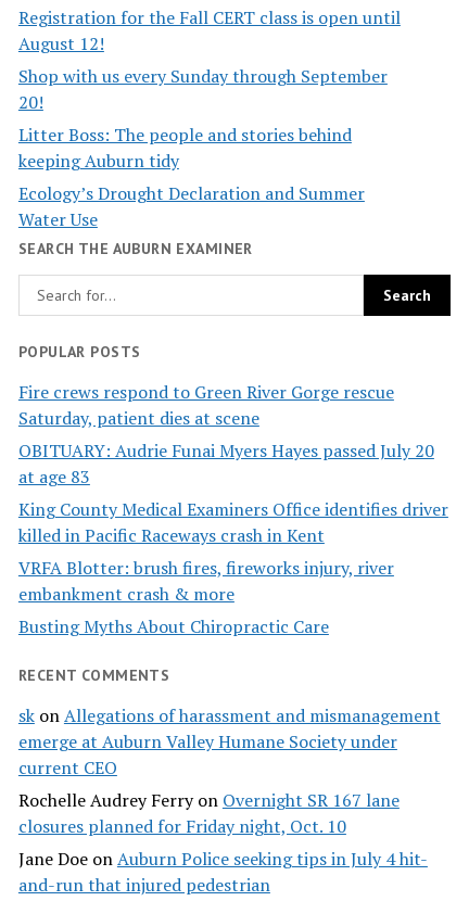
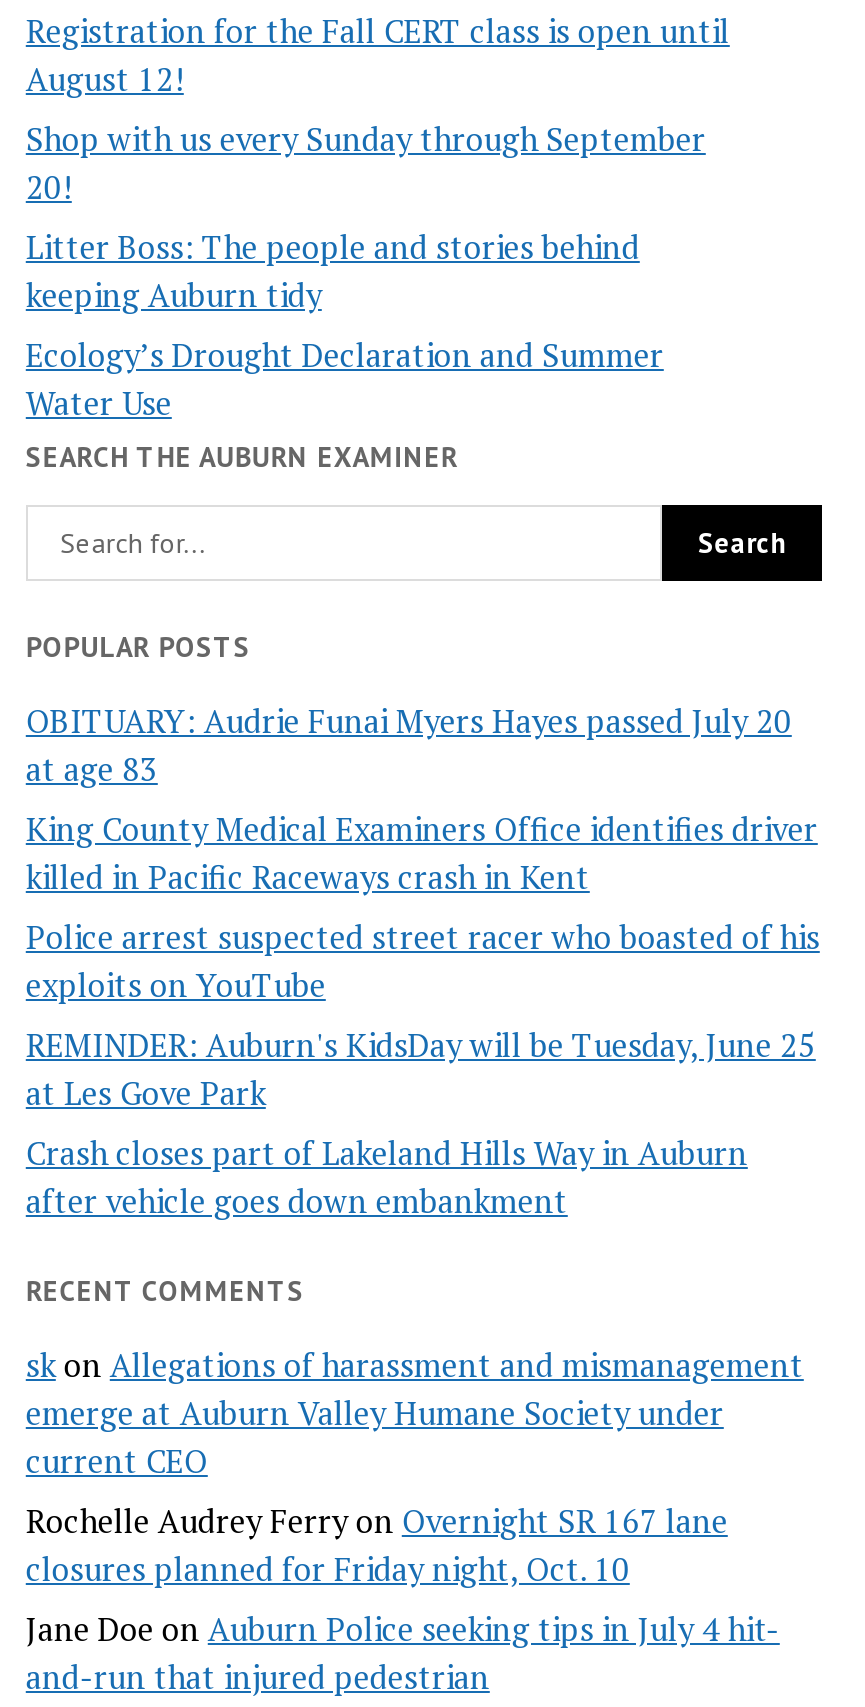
- Fire crews respond to Green River Gorge rescue
- Saturday, patient dies at scene

moved up: OBITUARY: Audrie Funai Myers Hayes passed July 20 | at age 83 | King County Medical Examiners Office identifies driver | killed in Pacific Raceways crash in Kent

- VRFA Blotter: brush fires, fireworks injury, river
- embankment crash & more
- Busting Myths About Chiropractic Care
+ Police arrest suspected street racer who boasted of his
+ exploits on YouTube
+ REMINDER: Auburn's KidsDay will be Tuesday, June 25
+ at Les Gove Park
+ Crash closes part of Lakeland Hills Way in Auburn
+ after vehicle goes down embankment
